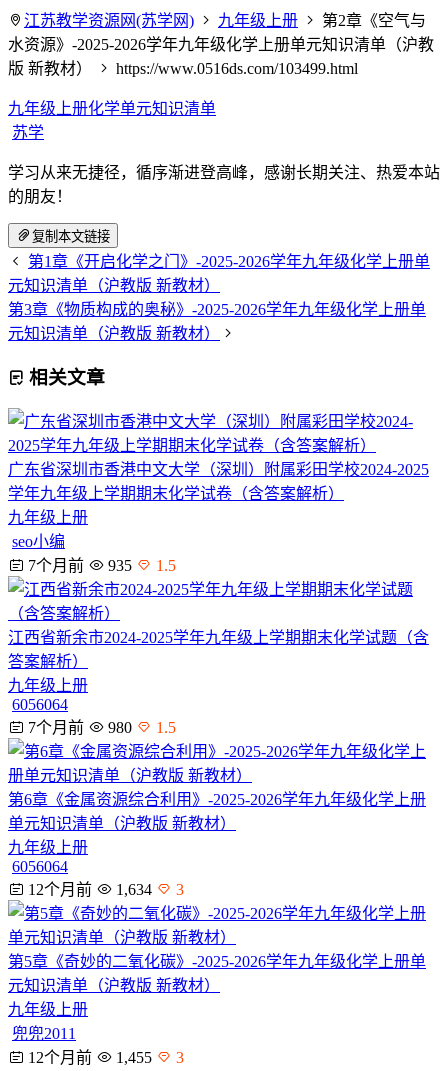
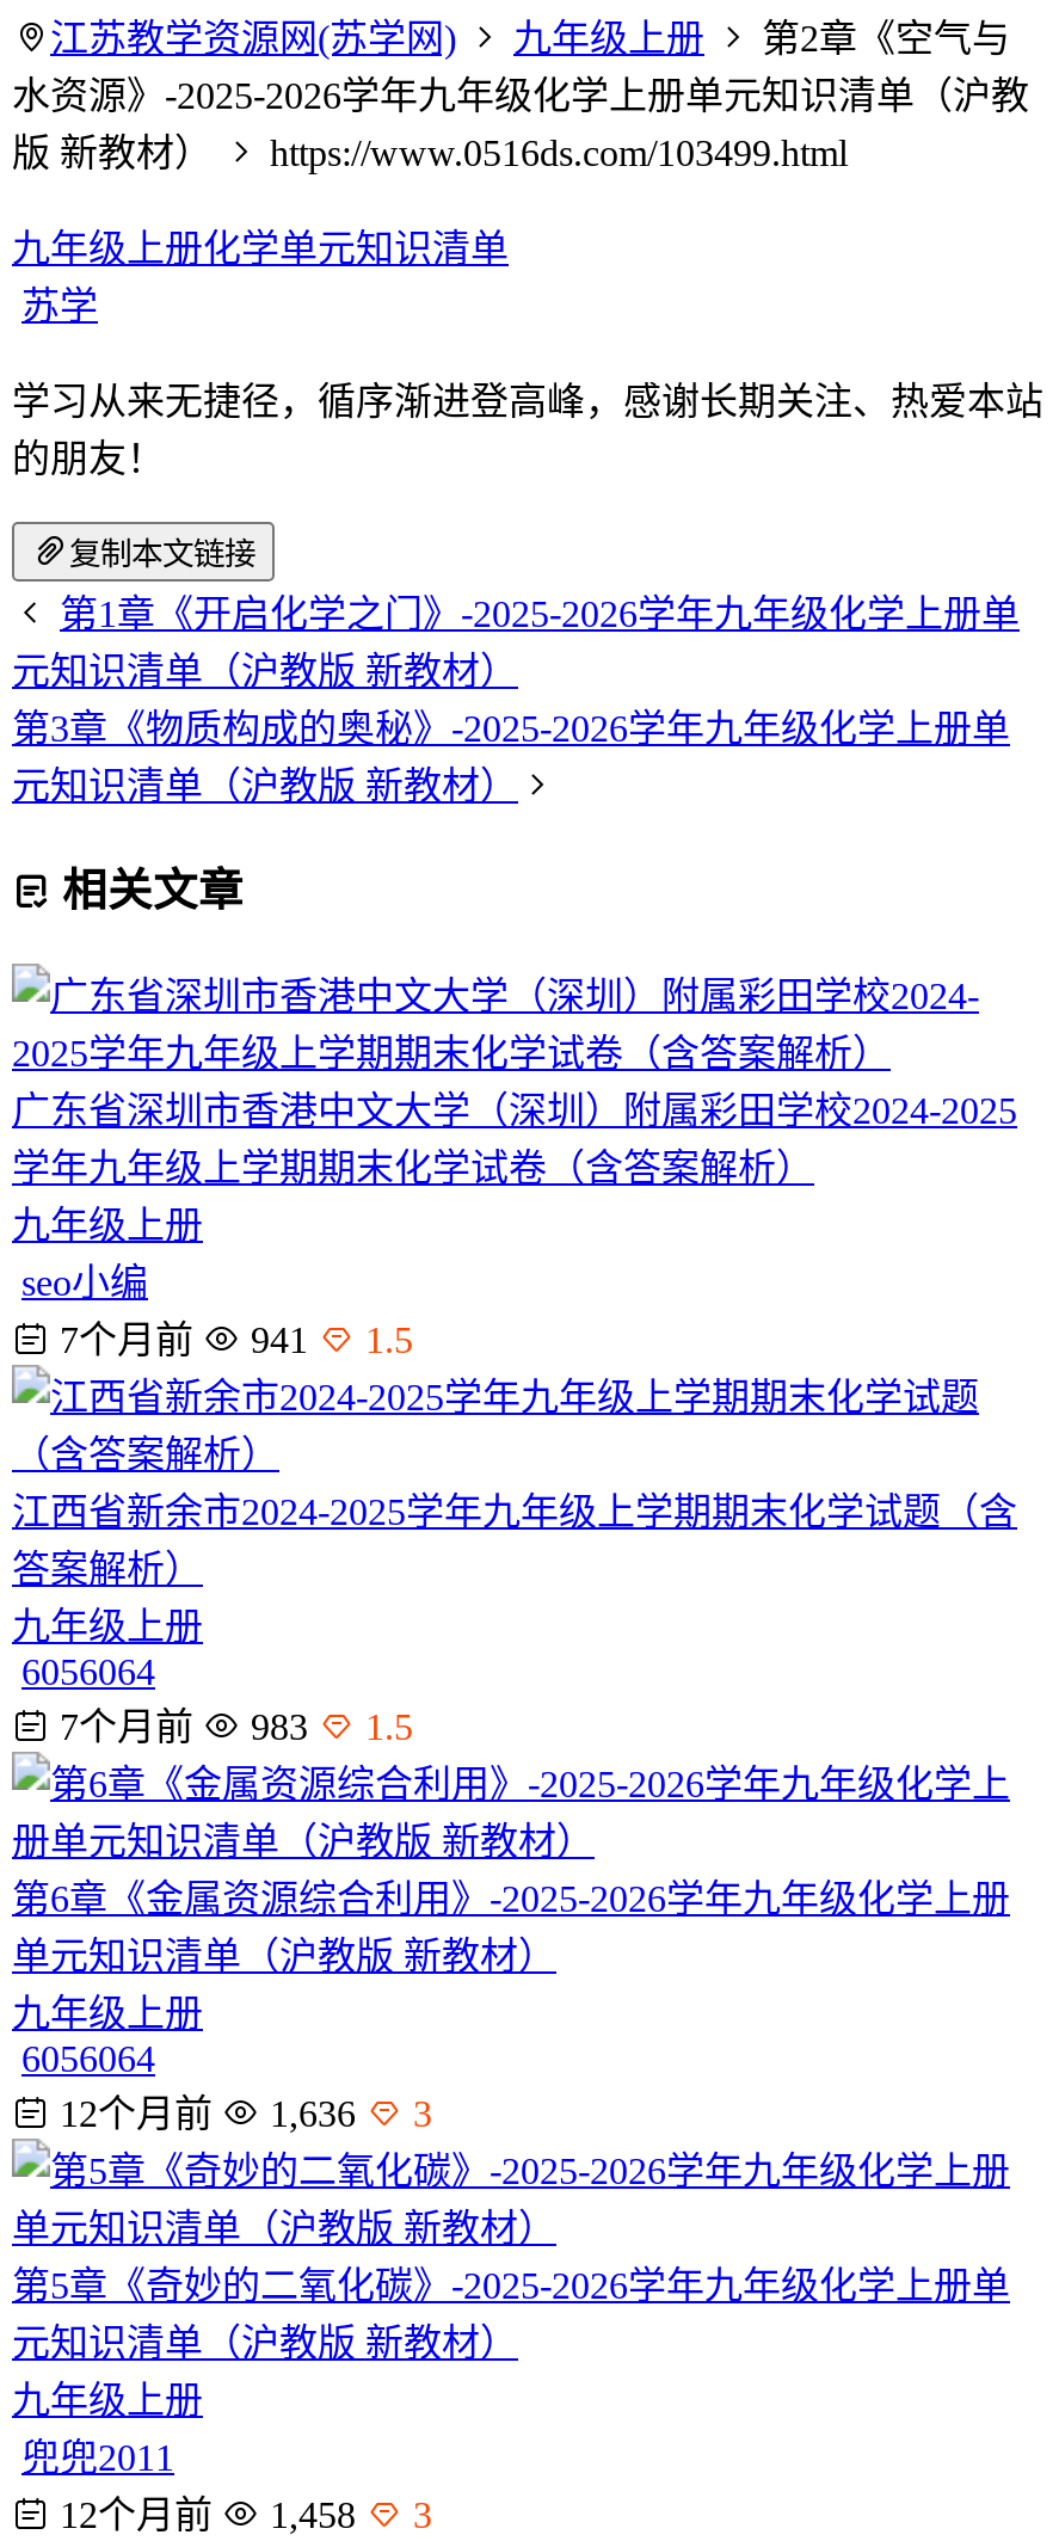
- 935
+ 941

- 980
+ 983

- 12个月前 1,634 3
+ 12个月前 1,636 3

- 12个月前 1,455 3
+ 12个月前 1,458 3
